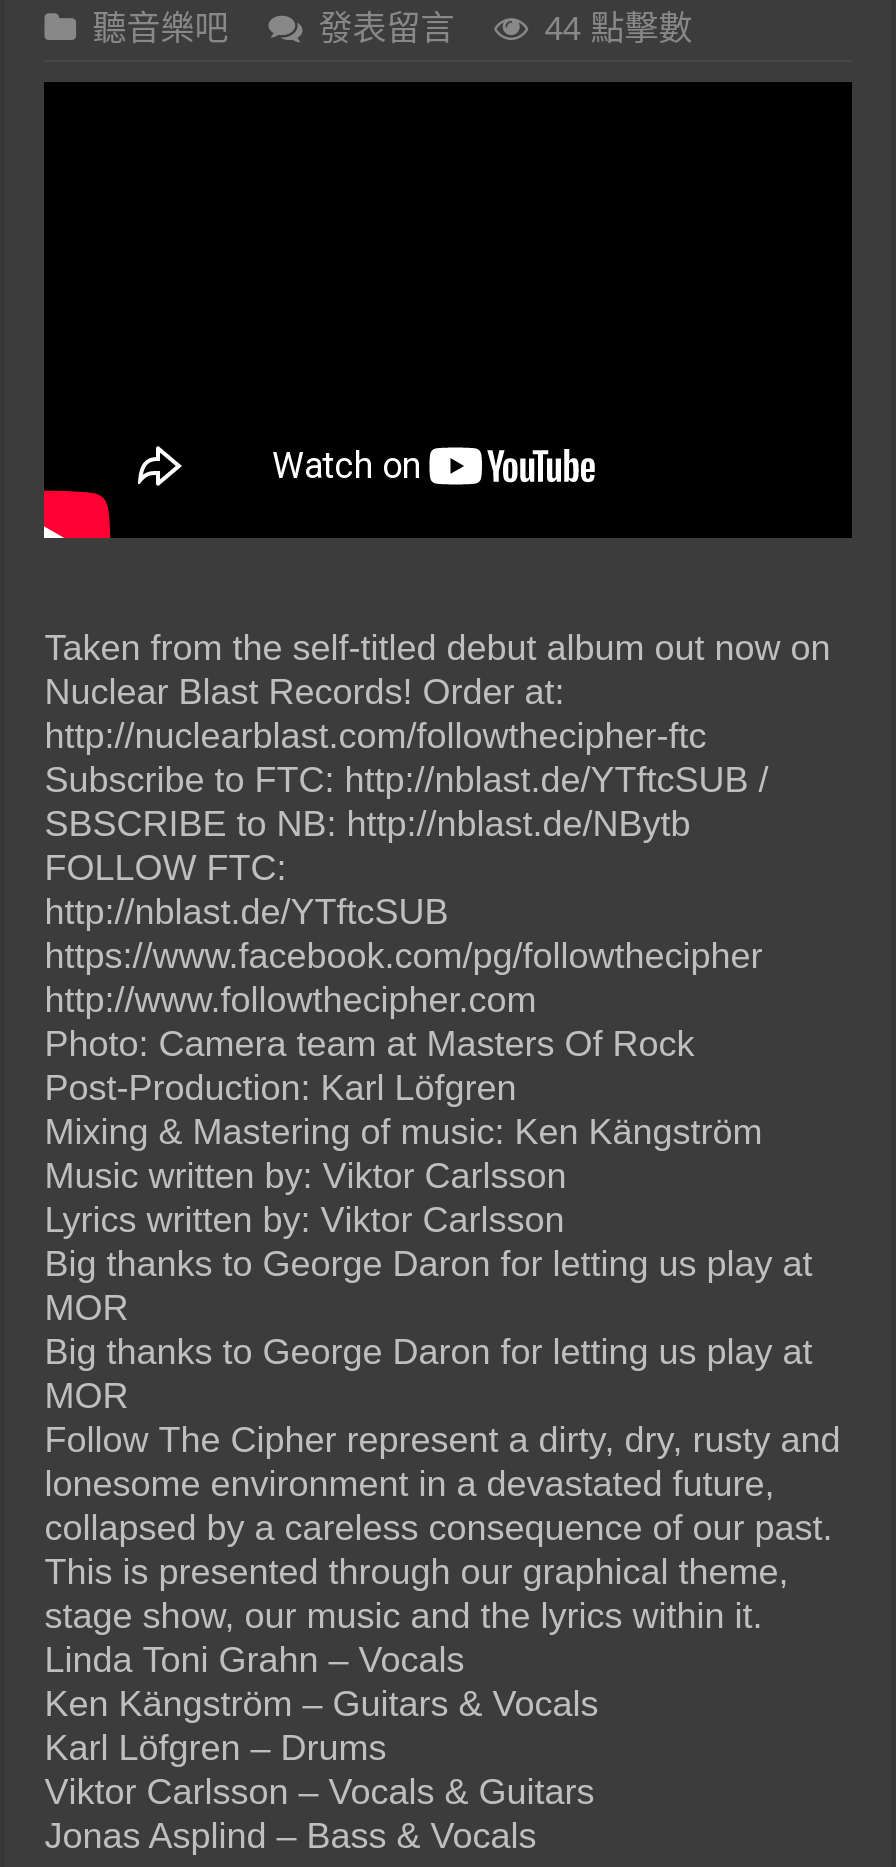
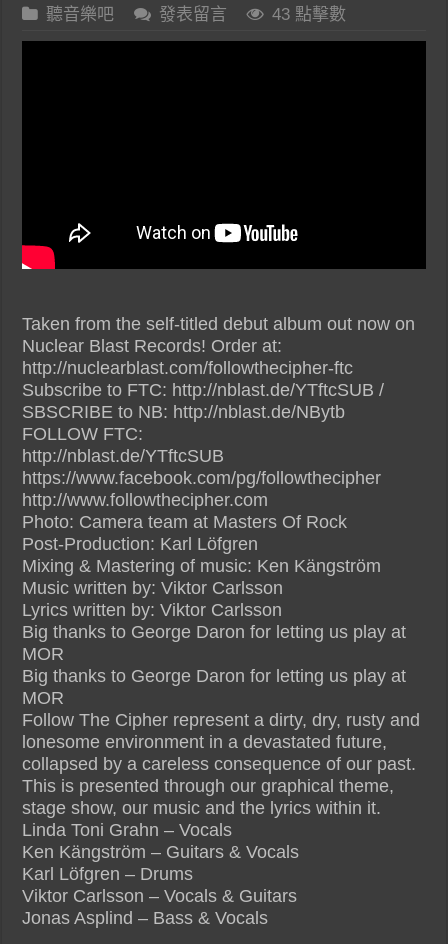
- 44 點擊數
+ 43 點擊數
